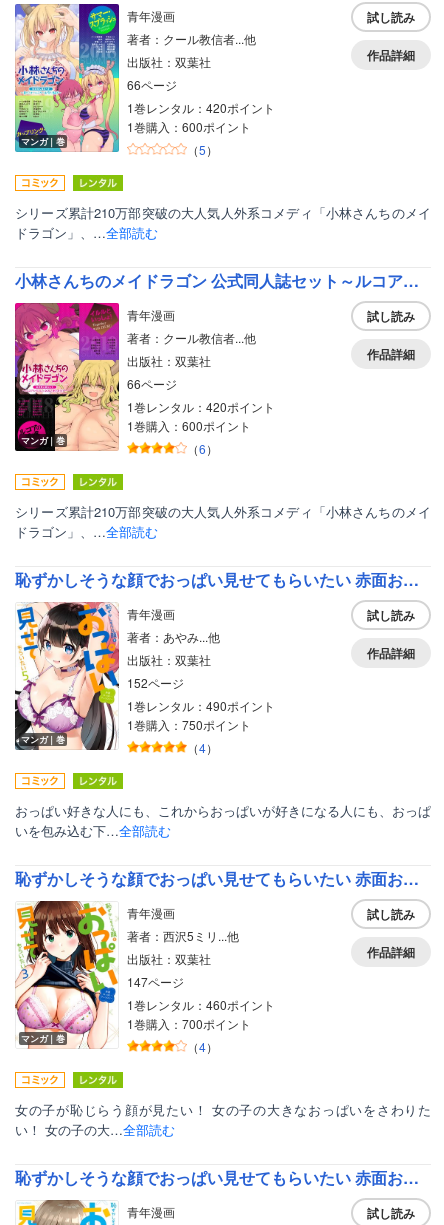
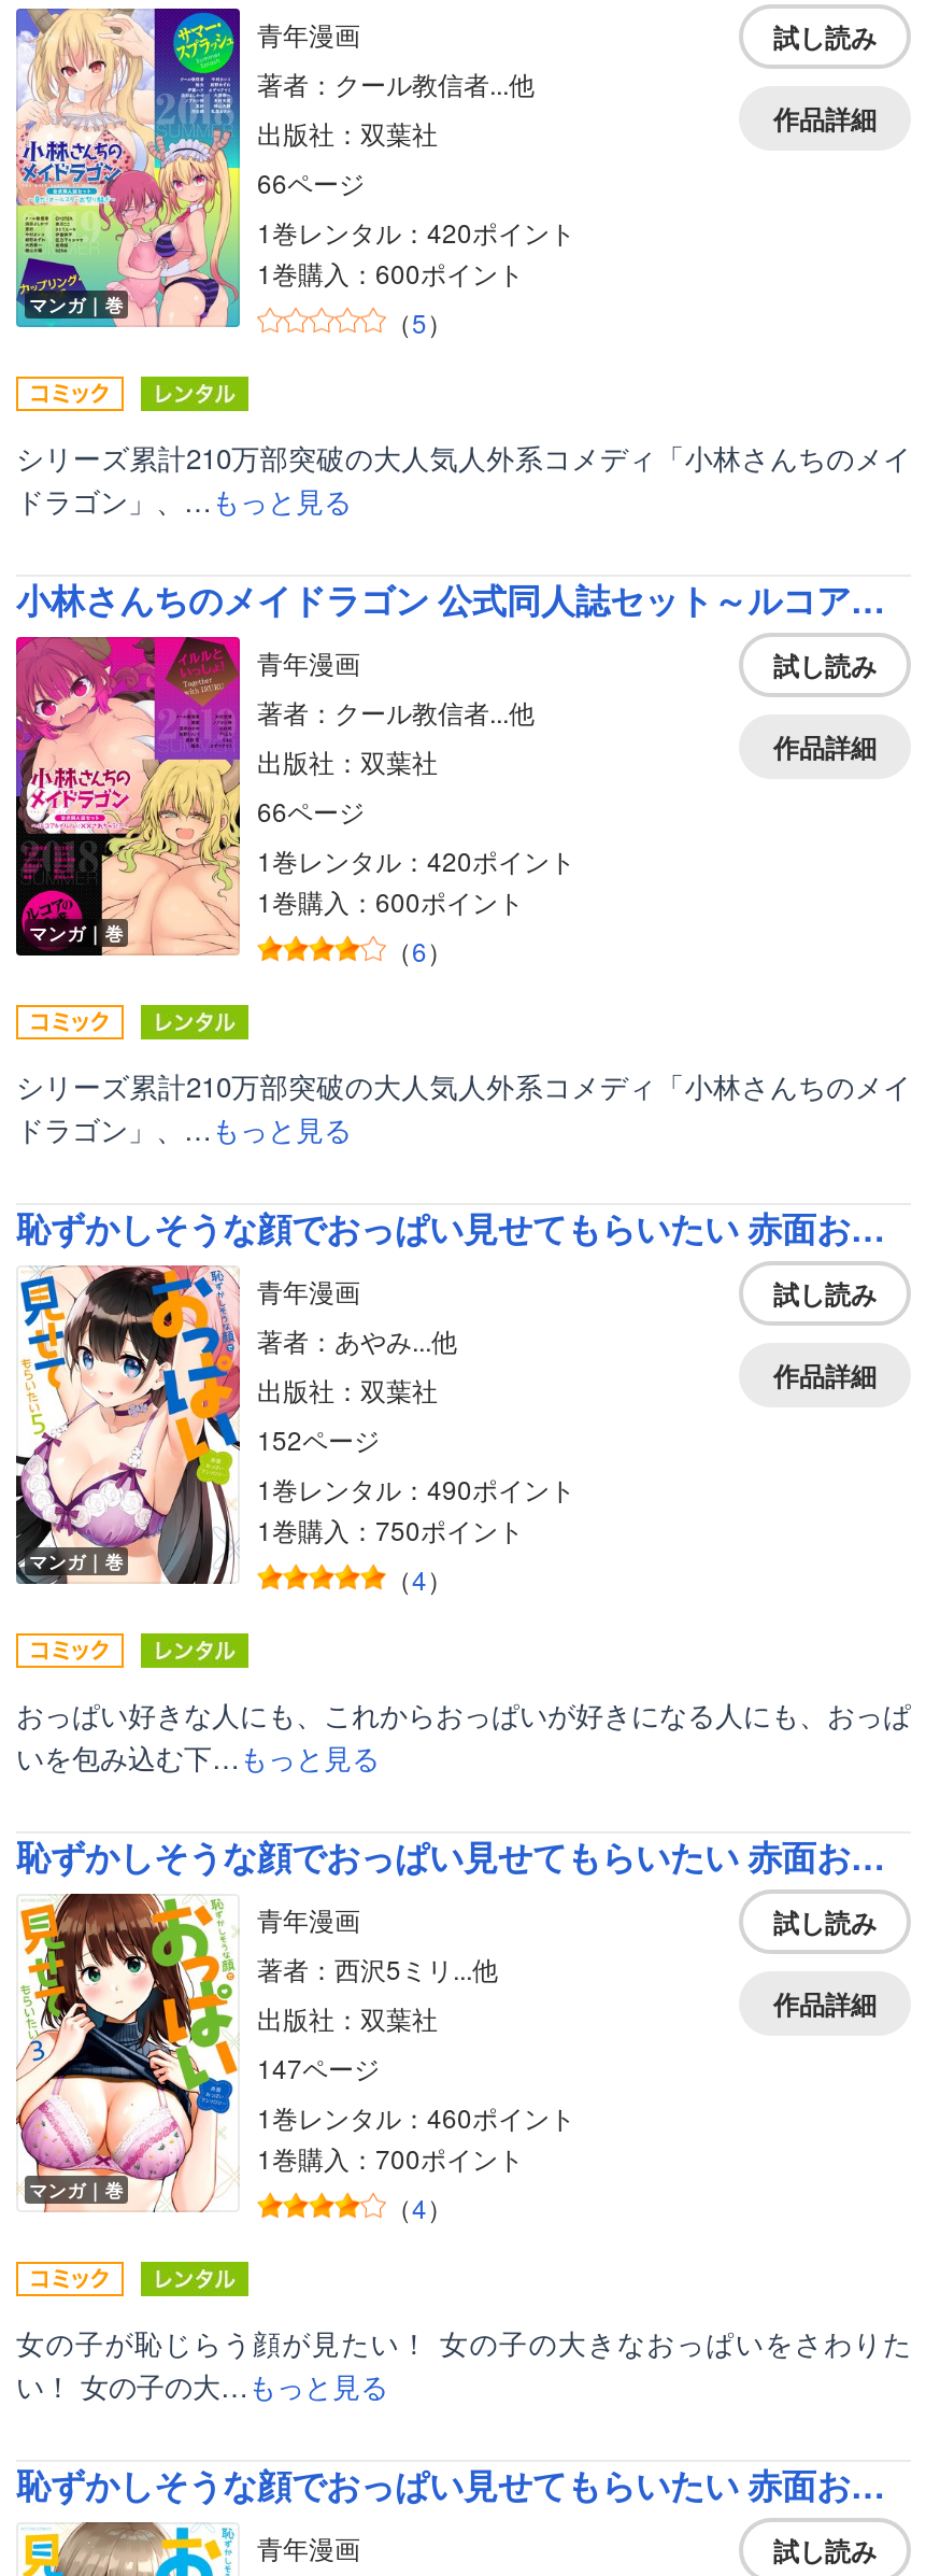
- ドラゴン」、…全部読む
+ ドラゴン」、…もっと見る

- ドラゴン」、…全部読む
+ ドラゴン」、…もっと見る

- いを包み込む下…全部読む
+ いを包み込む下…もっと見る

- い！ 女の子の大…全部読む
+ い！ 女の子の大…もっと見る
